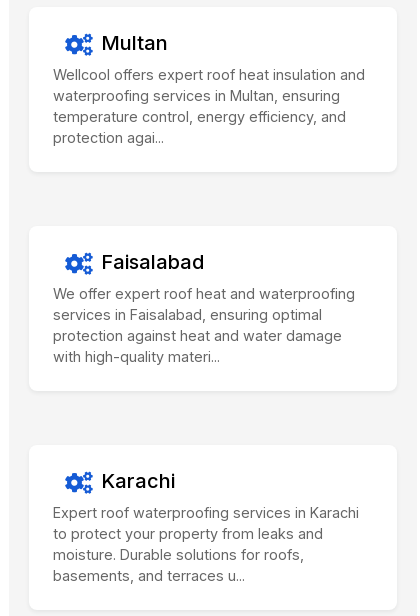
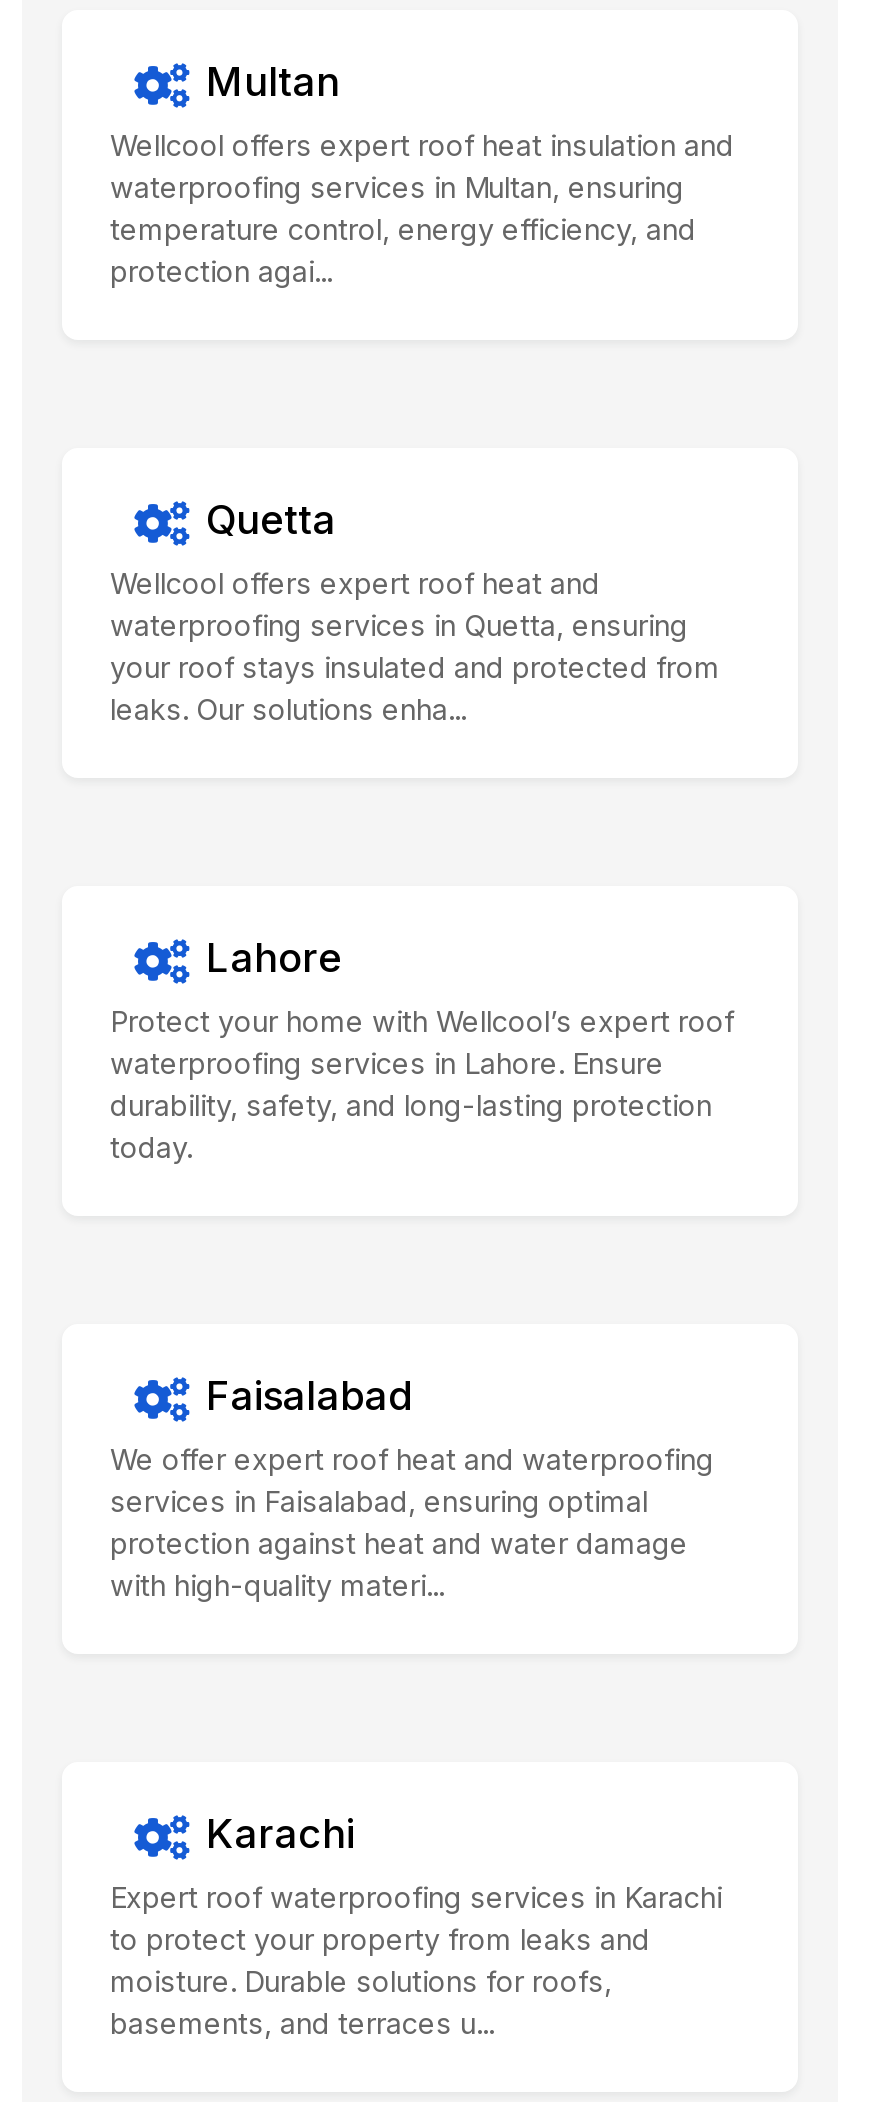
+ Quetta
+ Wellcool offers expert roof heat and
+ waterproofing services in Quetta, ensuring
+ your roof stays insulated and protected from
+ leaks. Our solutions enha...

+ Lahore
+ Protect your home with Wellcool’s expert roof
+ waterproofing services in Lahore. Ensure
+ durability, safety, and long-lasting protection
+ today.
